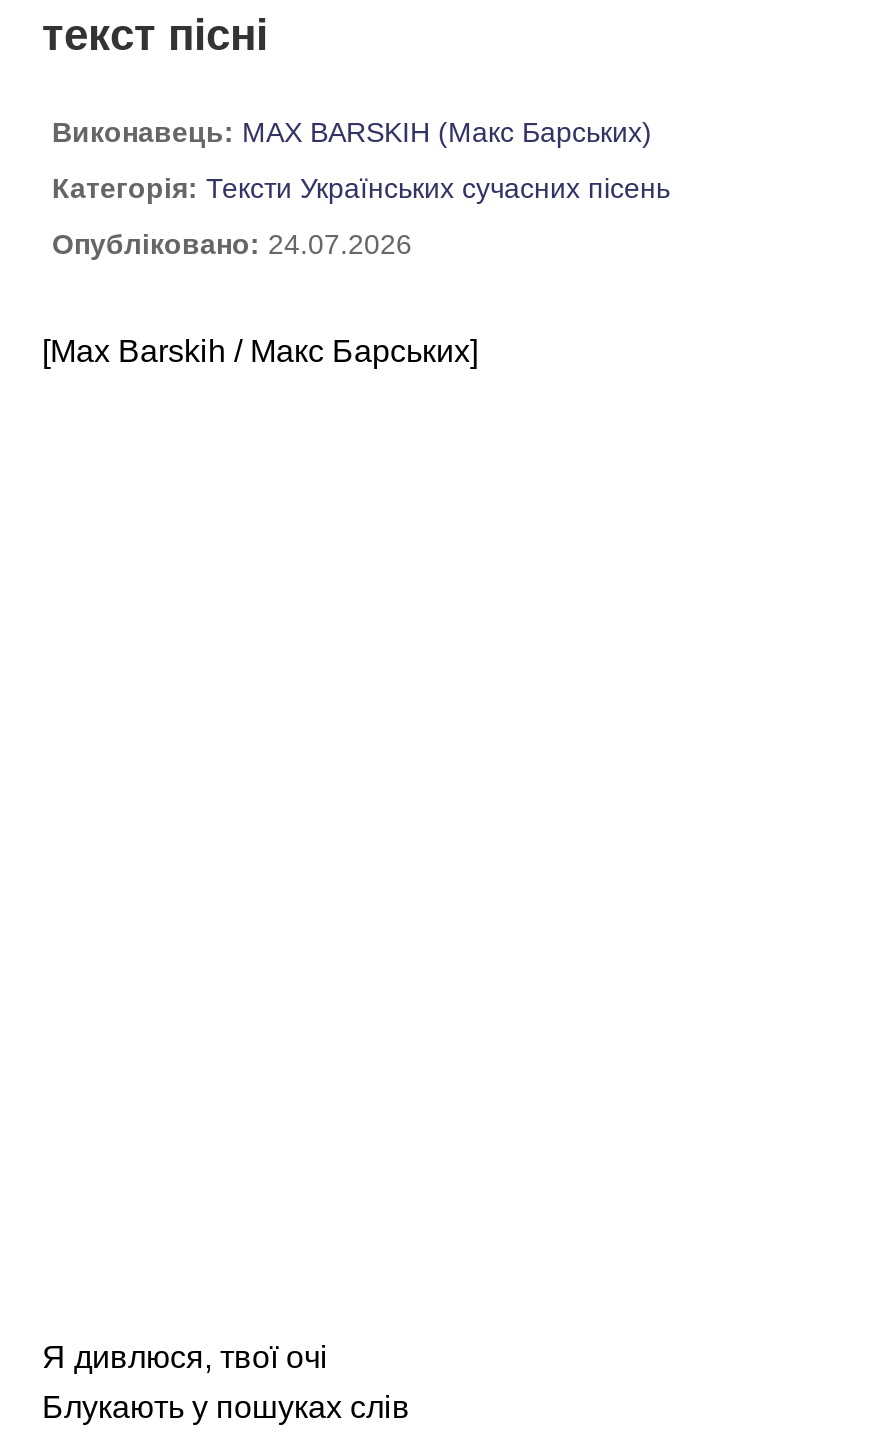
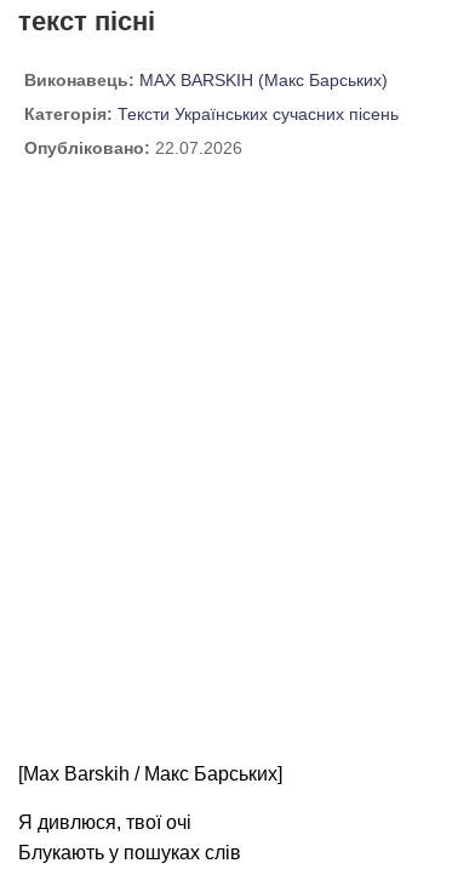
- Опубліковано: 24.07.2026
+ Опубліковано: 22.07.2026

moved down: [Max Barskih / Макс Барських]
